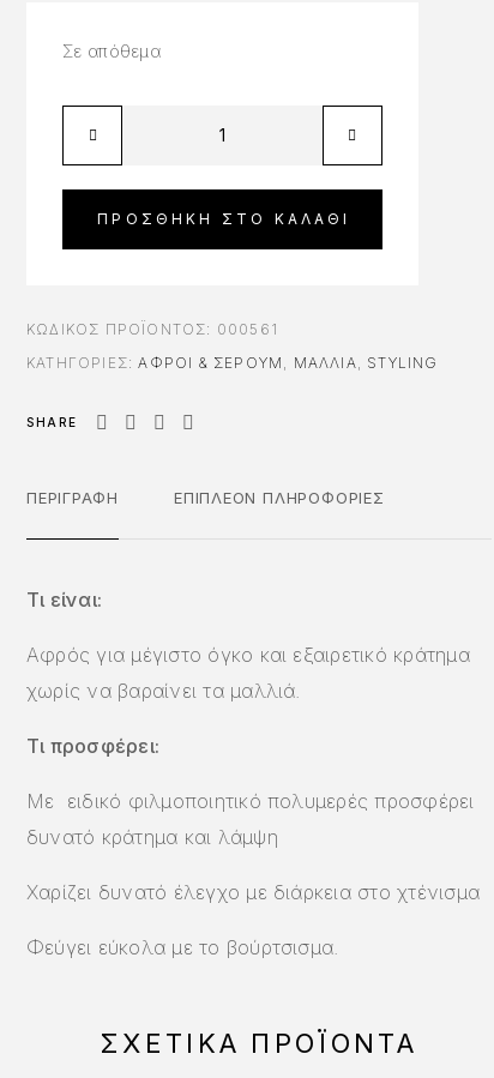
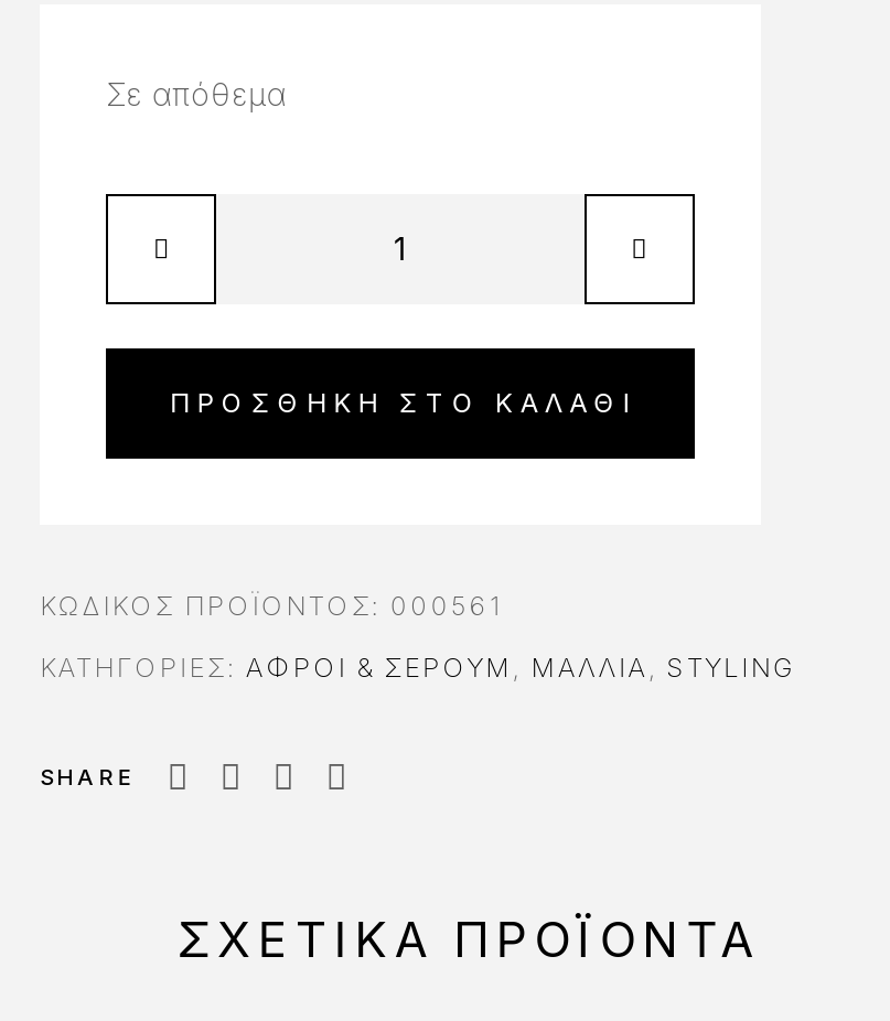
- ΠΕΡΙΓΡΑΦΉ
- ΕΠΙΠΛΈΟΝ ΠΛΗΡΟΦΟΡΊΕΣ

- Τι είναι:
- Αφρός για μέγιστο όγκο και εξαιρετικό κράτημα
- χωρίς να βαραίνει τα μαλλιά.
- Τι προσφέρει:
- Με ειδικό φιλμοποιητικό πολυμερές προσφέρει
- δυνατό κράτημα και λάμψη
- Χαρίζει δυνατό έλεγχο με διάρκεια στο χτένισμα
- Φεύγει εύκολα με το βούρτσισμα.
